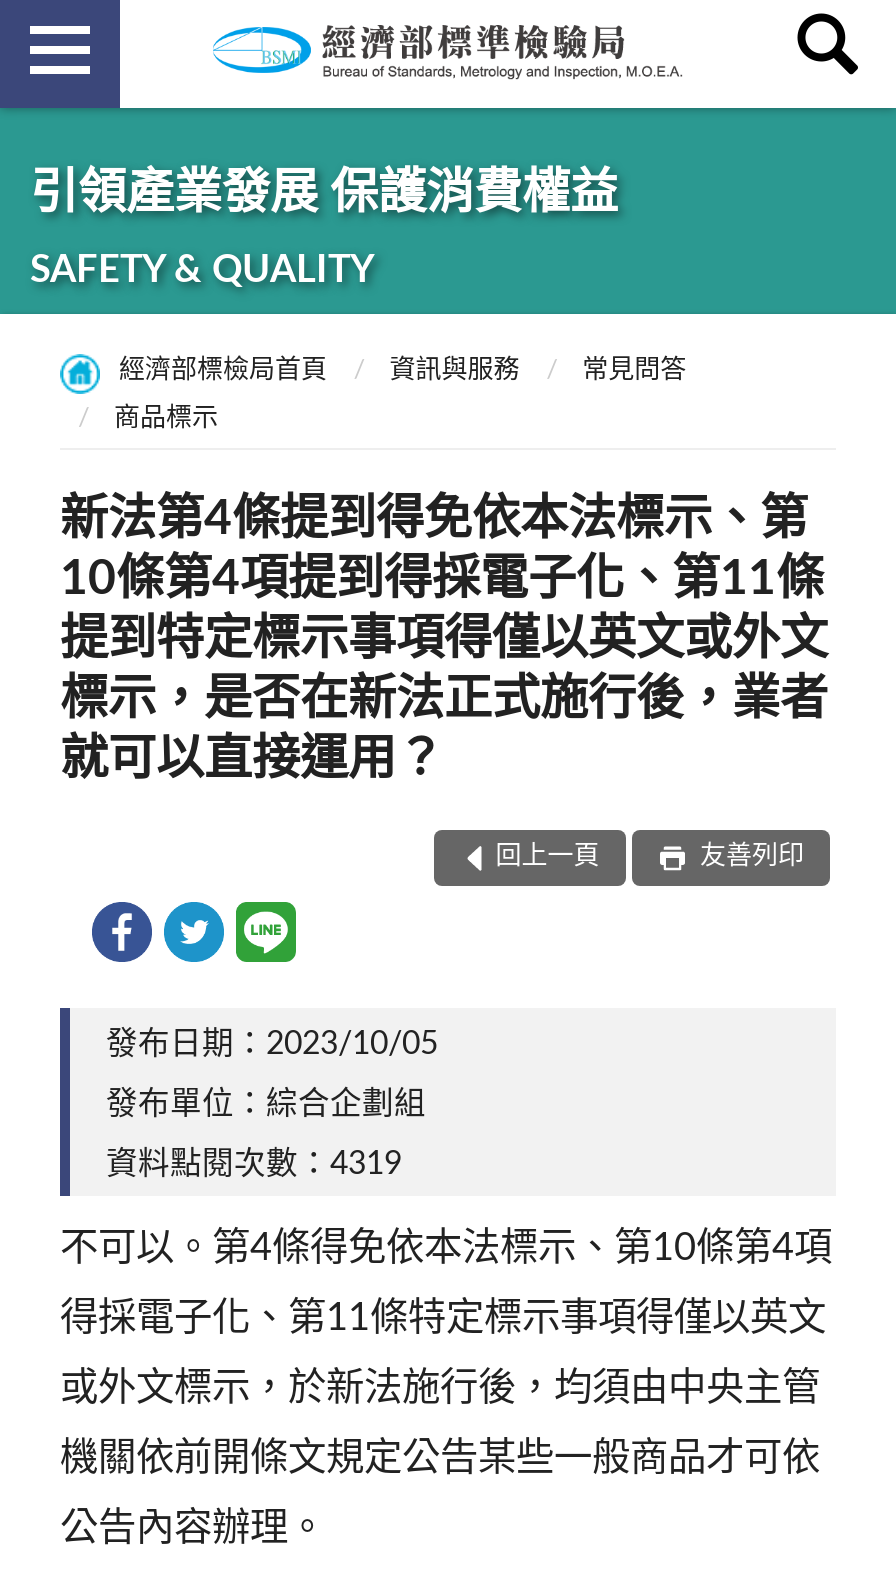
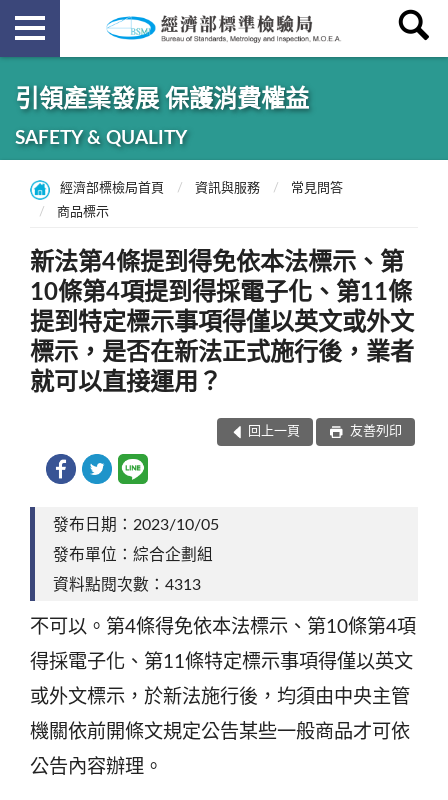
- 資料點閱次數：4319
+ 資料點閱次數：4313
